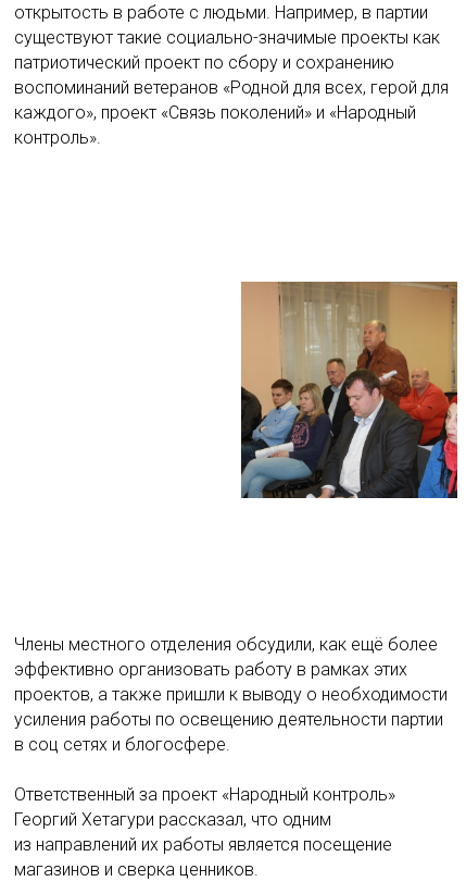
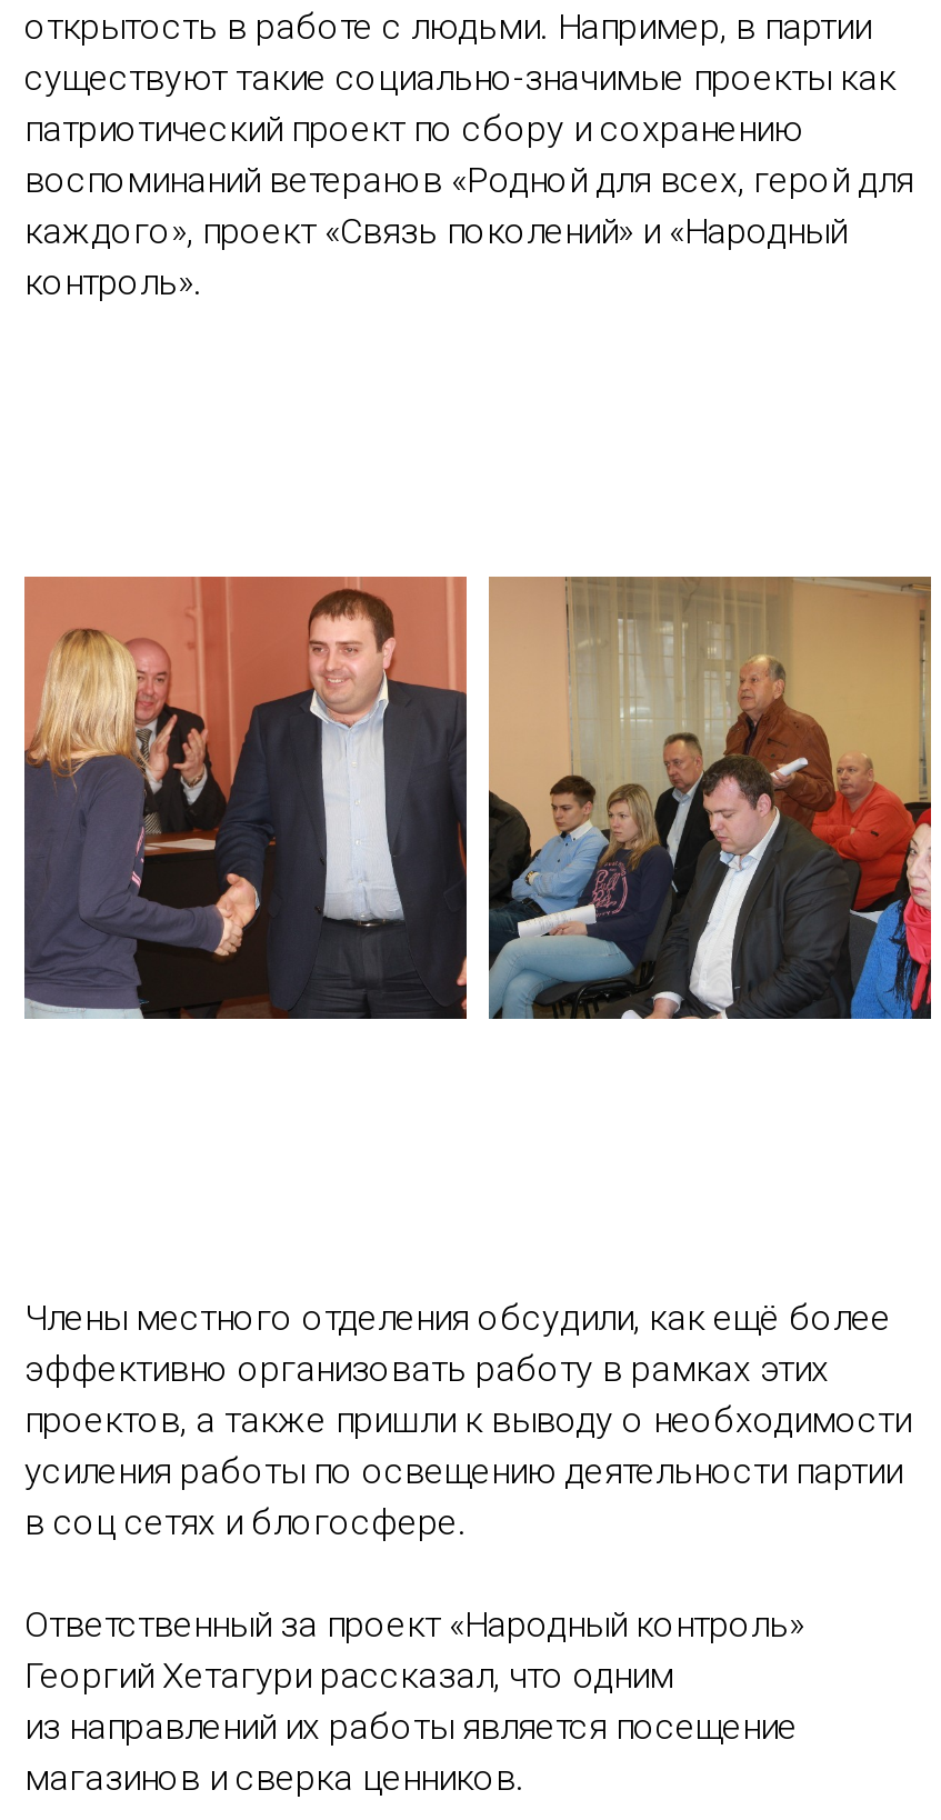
+ [image]
